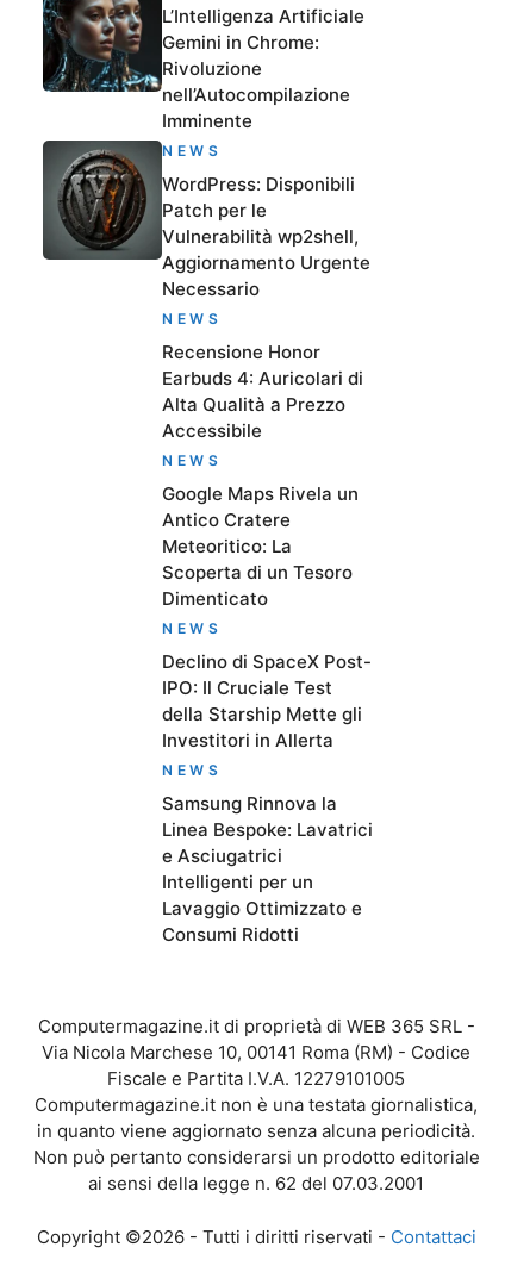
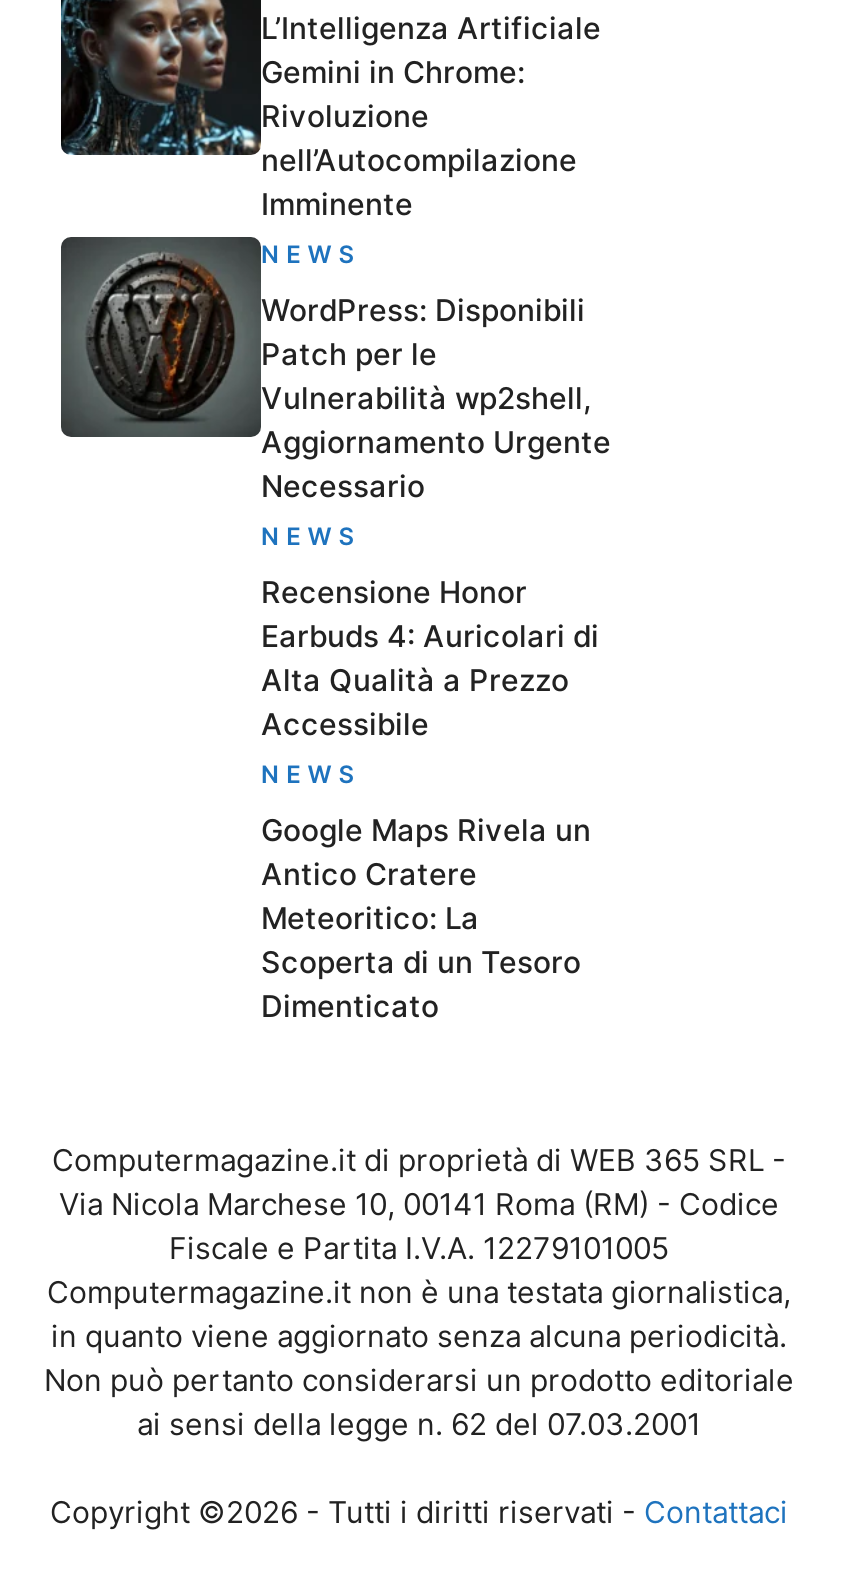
- NEWS
- Declino di SpaceX Post-
- IPO: Il Cruciale Test
- della Starship Mette gli
- Investitori in Allerta
- NEWS
- Samsung Rinnova la
- Linea Bespoke: Lavatrici
- e Asciugatrici
- Intelligenti per un
- Lavaggio Ottimizzato e
- Consumi Ridotti
